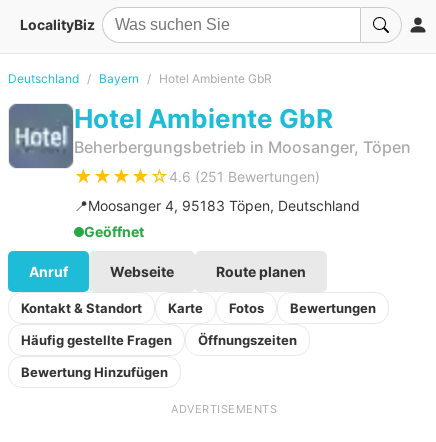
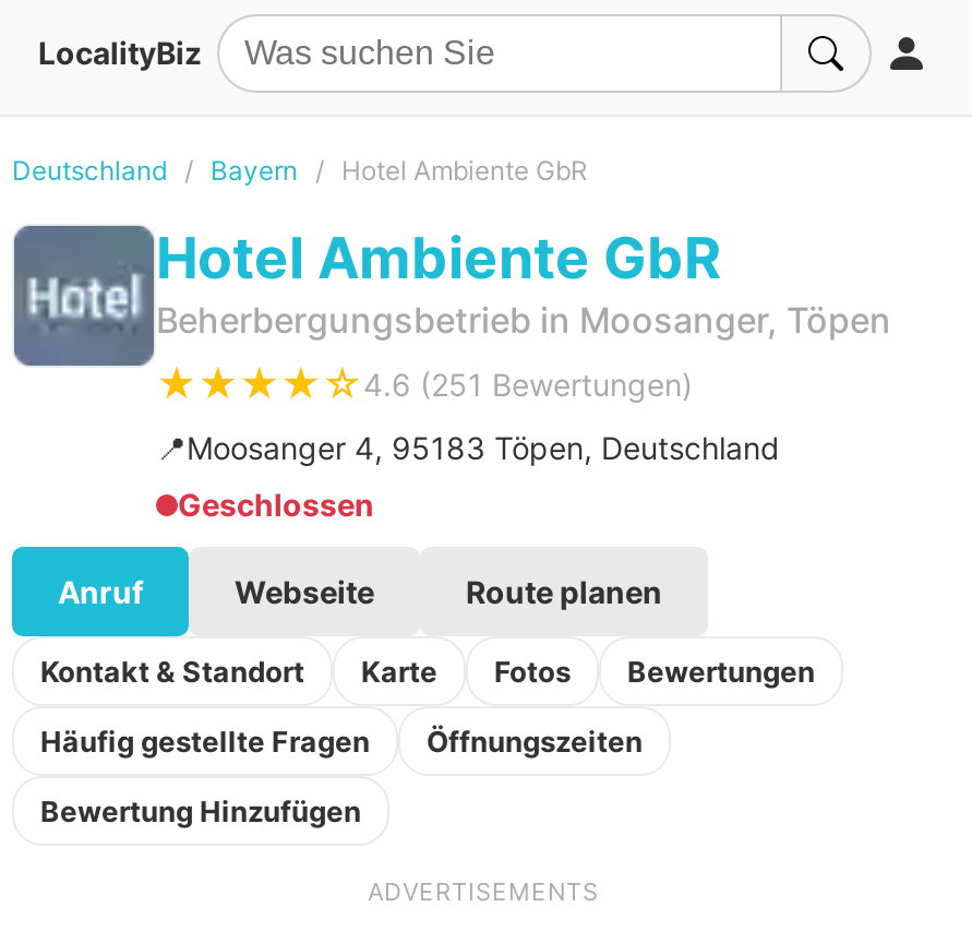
- Geöffnet
+ Geschlossen
